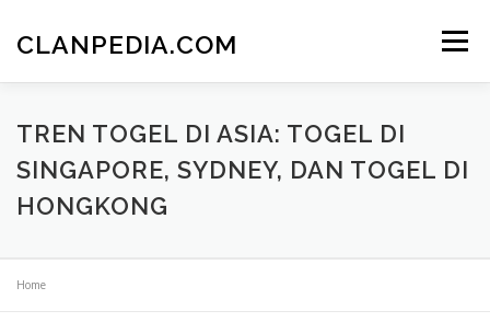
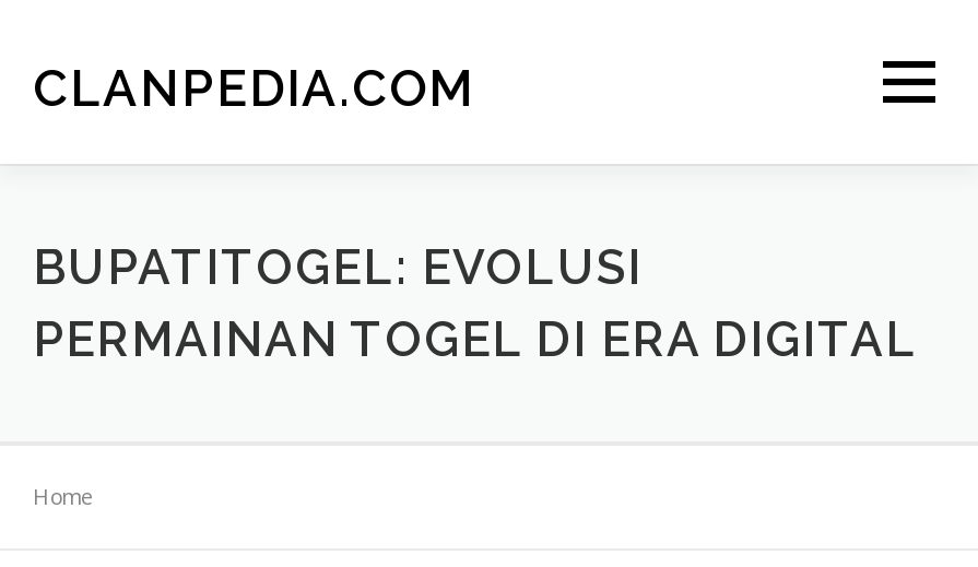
- TREN TOGEL DI ASIA: TOGEL DI
- SINGAPORE, SYDNEY, DAN TOGEL DI
- HONGKONG
+ BUPATITOGEL: EVOLUSI
+ PERMAINAN TOGEL DI ERA DIGITAL
